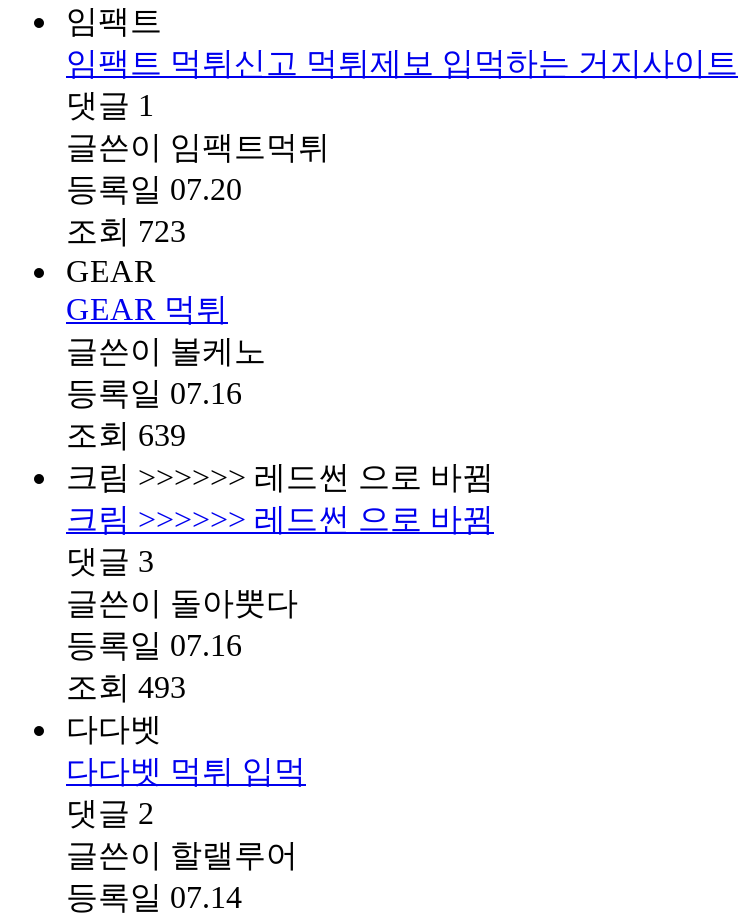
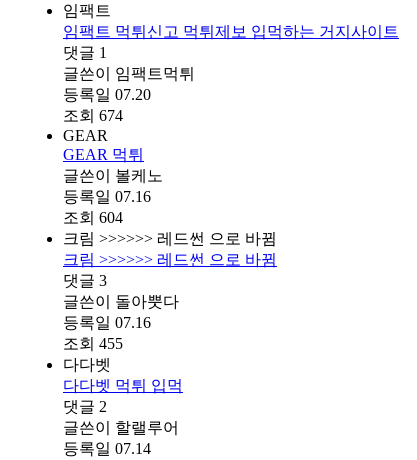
- 조회 723
+ 조회 674

- 조회 639
+ 조회 604

- 조회 493
+ 조회 455
